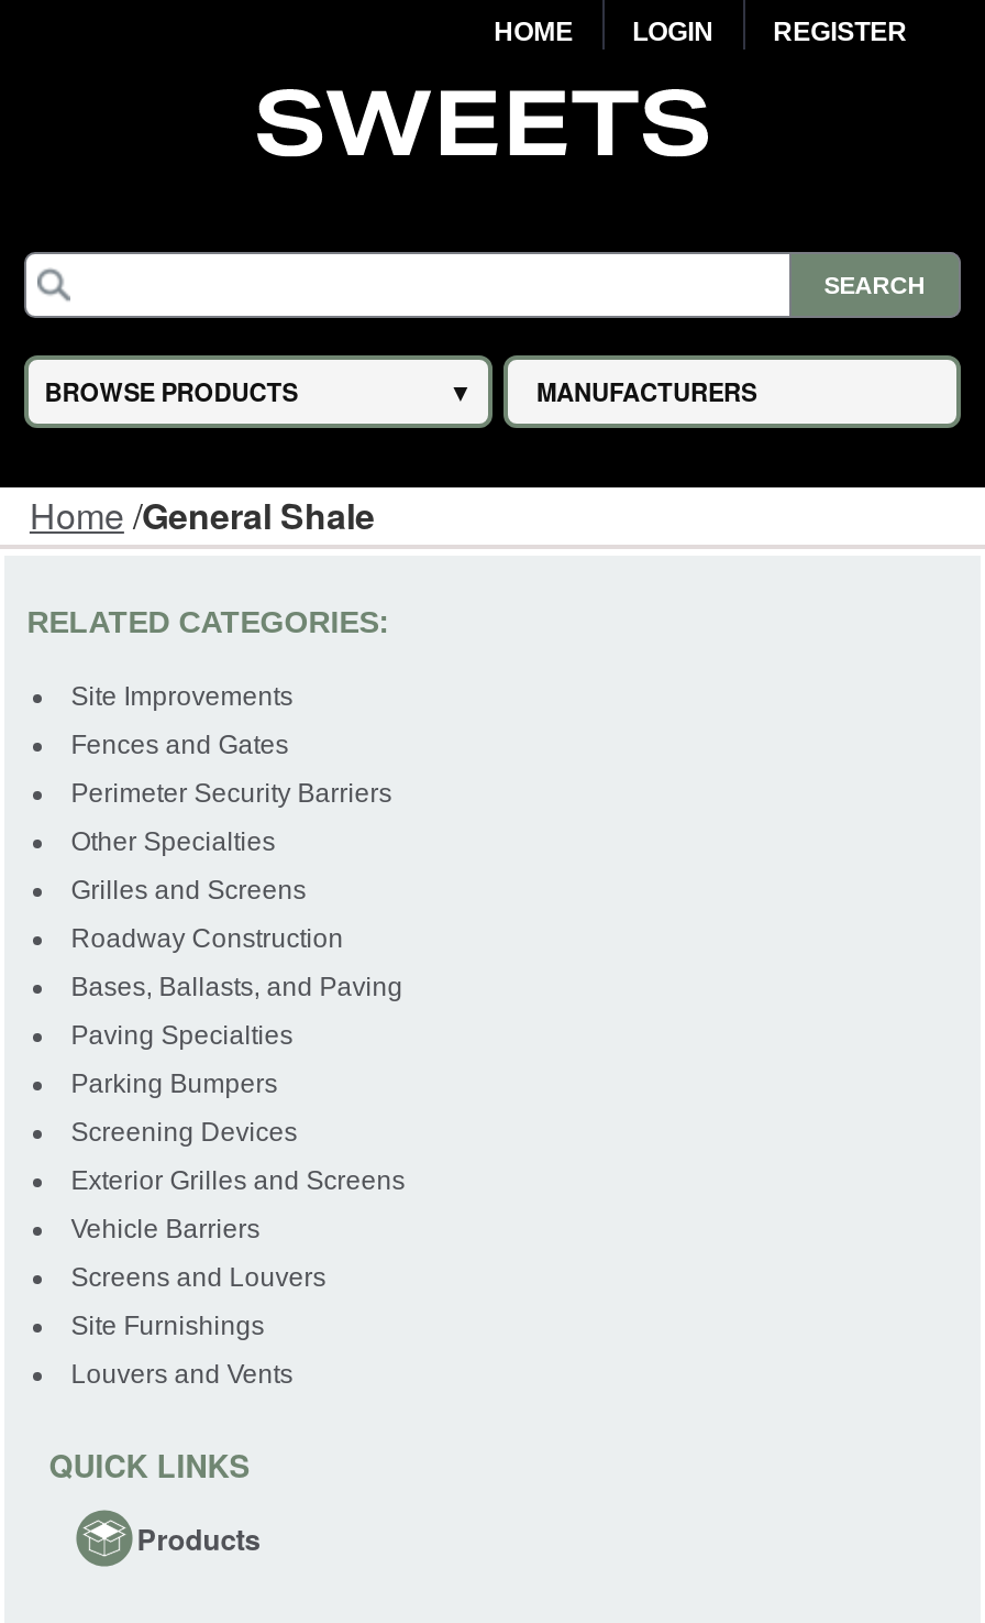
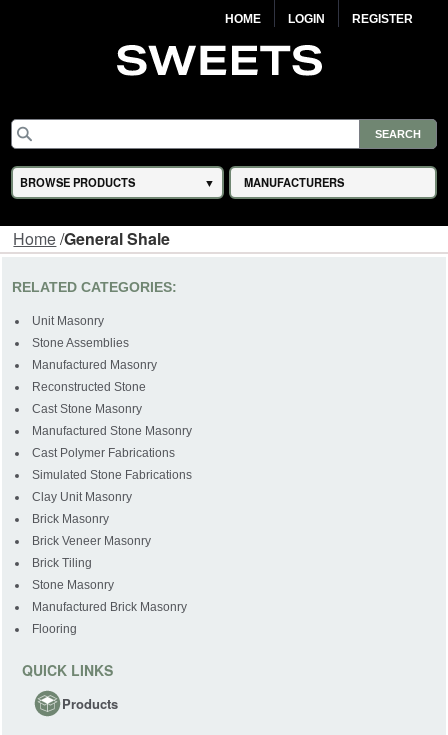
- Site Improvements
+ Unit Masonry

- Fences and Gates
+ Stone Assemblies

- Perimeter Security Barriers
+ Manufactured Masonry

- Other Specialties
+ Reconstructed Stone

- Grilles and Screens
+ Cast Stone Masonry

- Roadway Construction
+ Manufactured Stone Masonry

- Bases, Ballasts, and Paving
+ Cast Polymer Fabrications

- Paving Specialties
+ Simulated Stone Fabrications

- Parking Bumpers
+ Clay Unit Masonry

- Screening Devices
+ Brick Masonry

- Exterior Grilles and Screens
+ Brick Veneer Masonry

- Vehicle Barriers
+ Brick Tiling

- Screens and Louvers
+ Stone Masonry

- Site Furnishings
+ Manufactured Brick Masonry

- Louvers and Vents
+ Flooring
